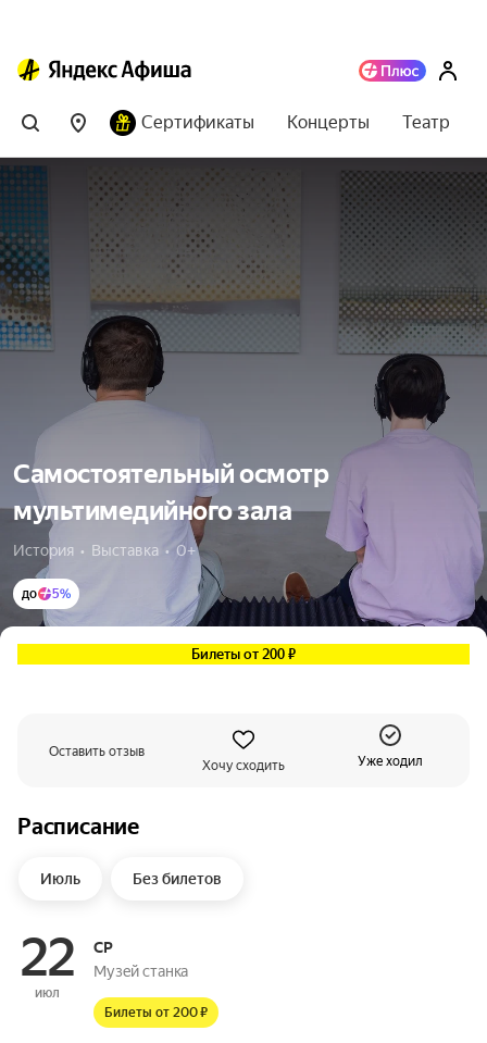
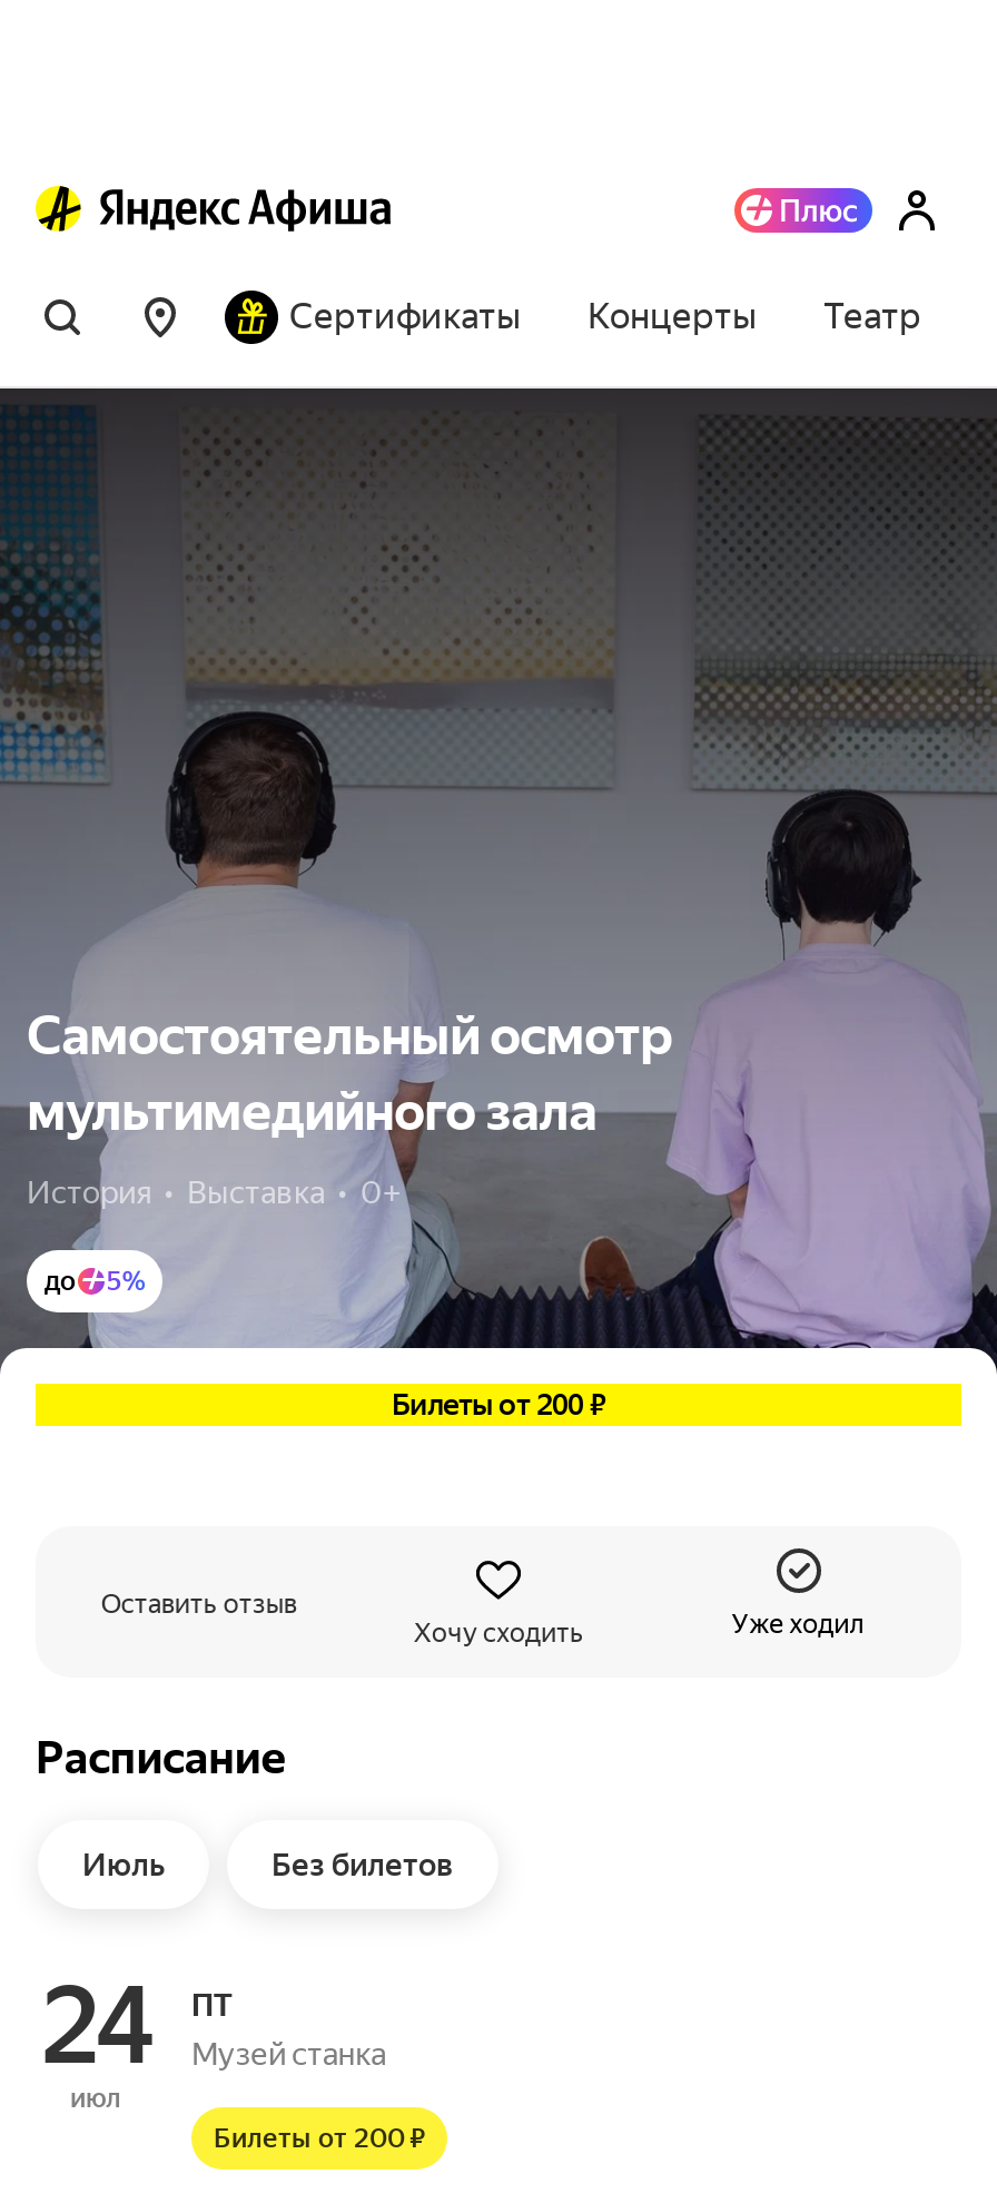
- 22
+ 24

- СР
+ ПТ
